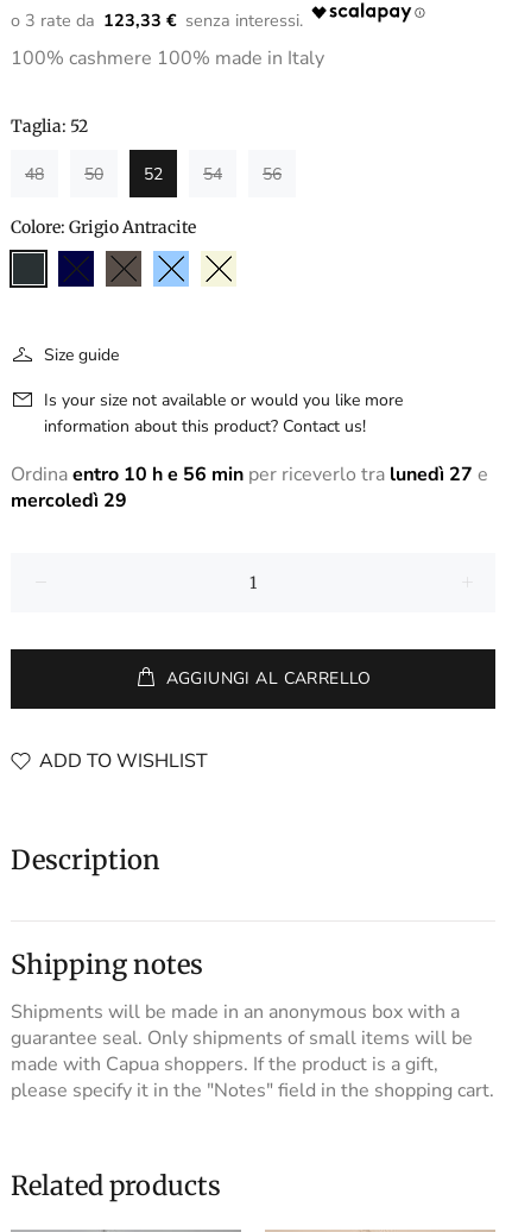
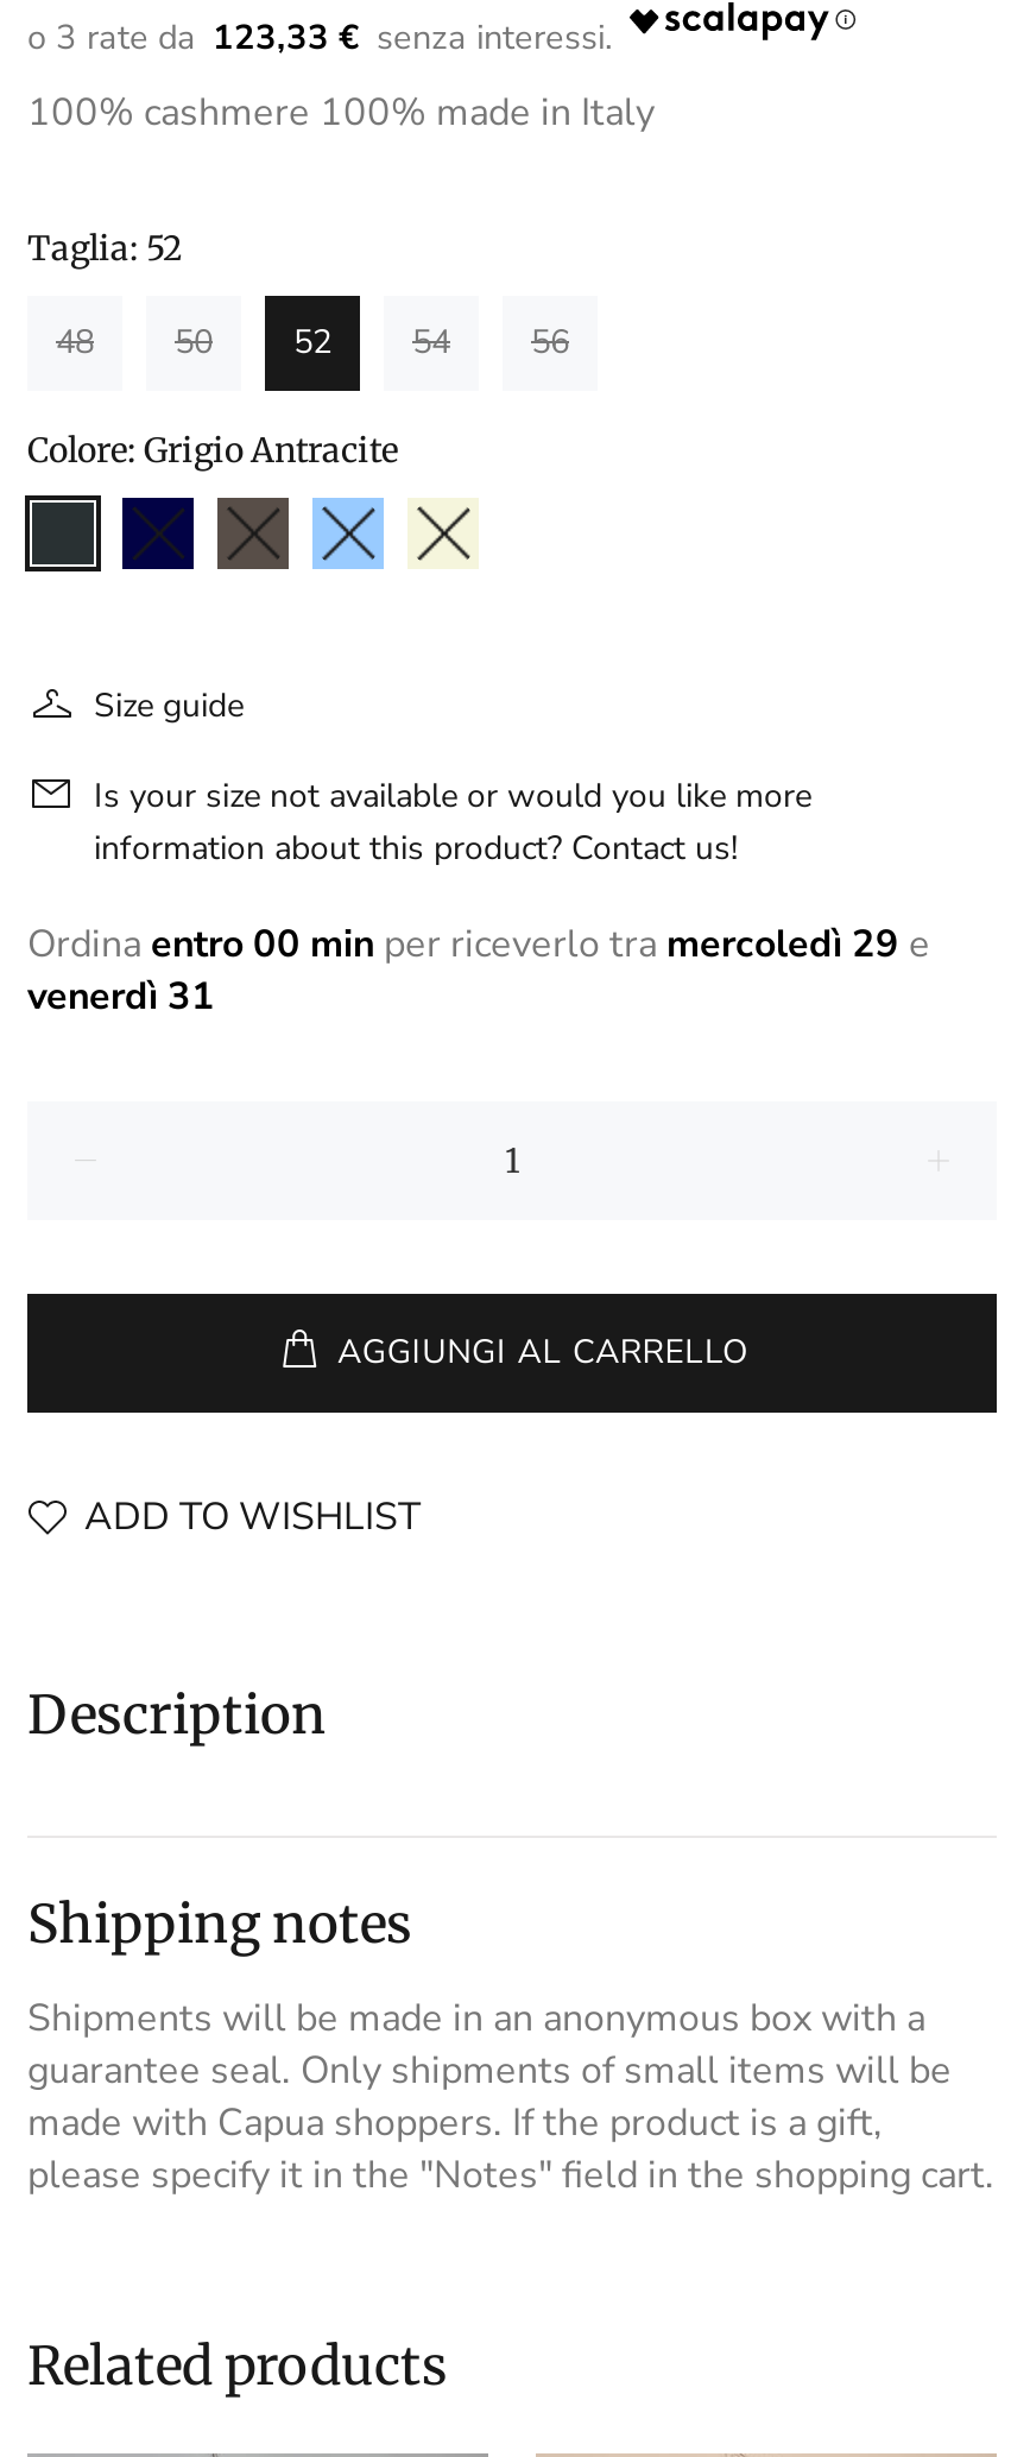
- Ordina entro 10 h e 56 min per riceverlo tra lunedì 27 e
- mercoledì 29
+ Ordina entro 00 min per riceverlo tra mercoledì 29 e
+ venerdì 31
